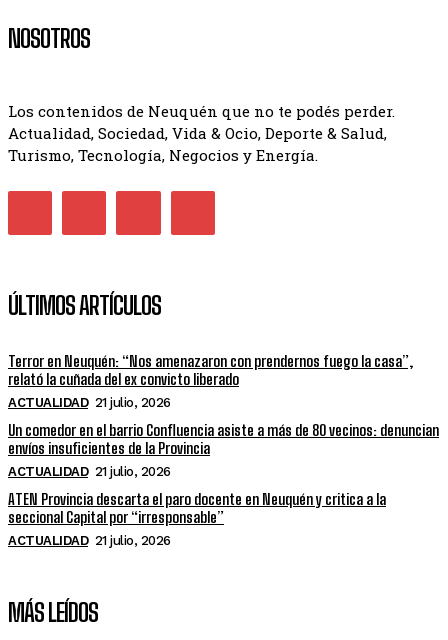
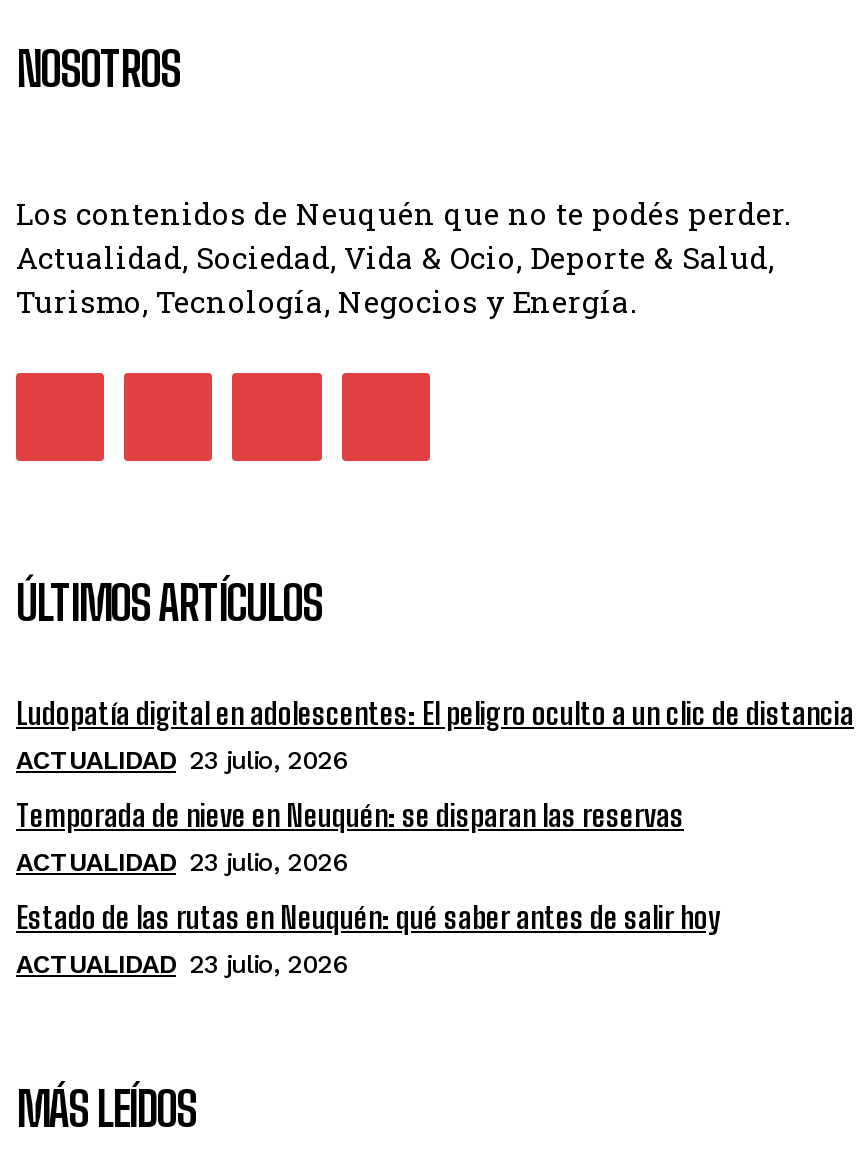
- Terror en Neuquén: “Nos amenazaron con prendernos fuego la casa”,
- relató la cuñada del ex convicto liberado
- ACTUALIDAD 21 julio, 2026
+ Ludopatía digital en adolescentes: El peligro oculto a un clic de distancia
+ ACTUALIDAD 23 julio, 2026

- Un comedor en el barrio Confluencia asiste a más de 80 vecinos: denuncian
- envíos insuficientes de la Provincia
- ACTUALIDAD 21 julio, 2026
+ Temporada de nieve en Neuquén: se disparan las reservas
+ ACTUALIDAD 23 julio, 2026

- ATEN Provincia descarta el paro docente en Neuquén y critica a la
- seccional Capital por “irresponsable”
- ACTUALIDAD 21 julio, 2026
+ Estado de las rutas en Neuquén: qué saber antes de salir hoy
+ ACTUALIDAD 23 julio, 2026
